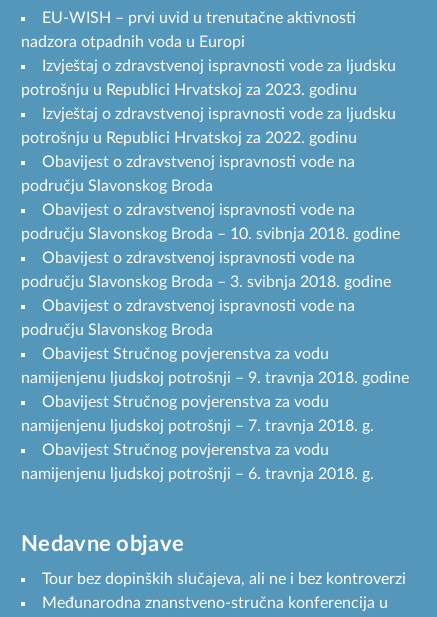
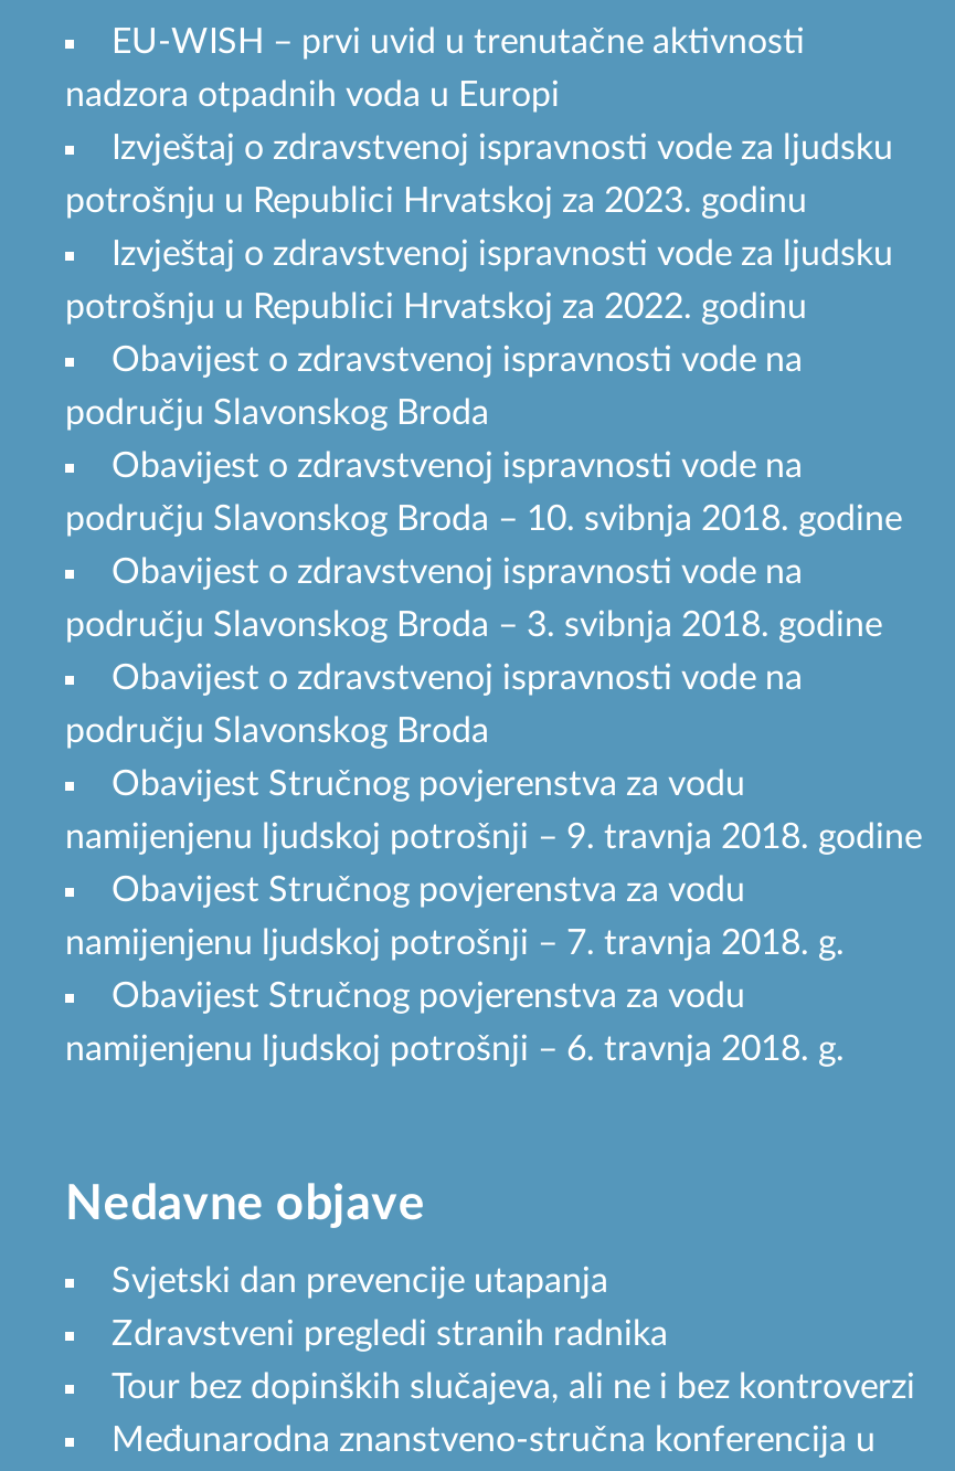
+ Svjetski dan prevencije utapanja
+ Zdravstveni pregledi stranih radnika
